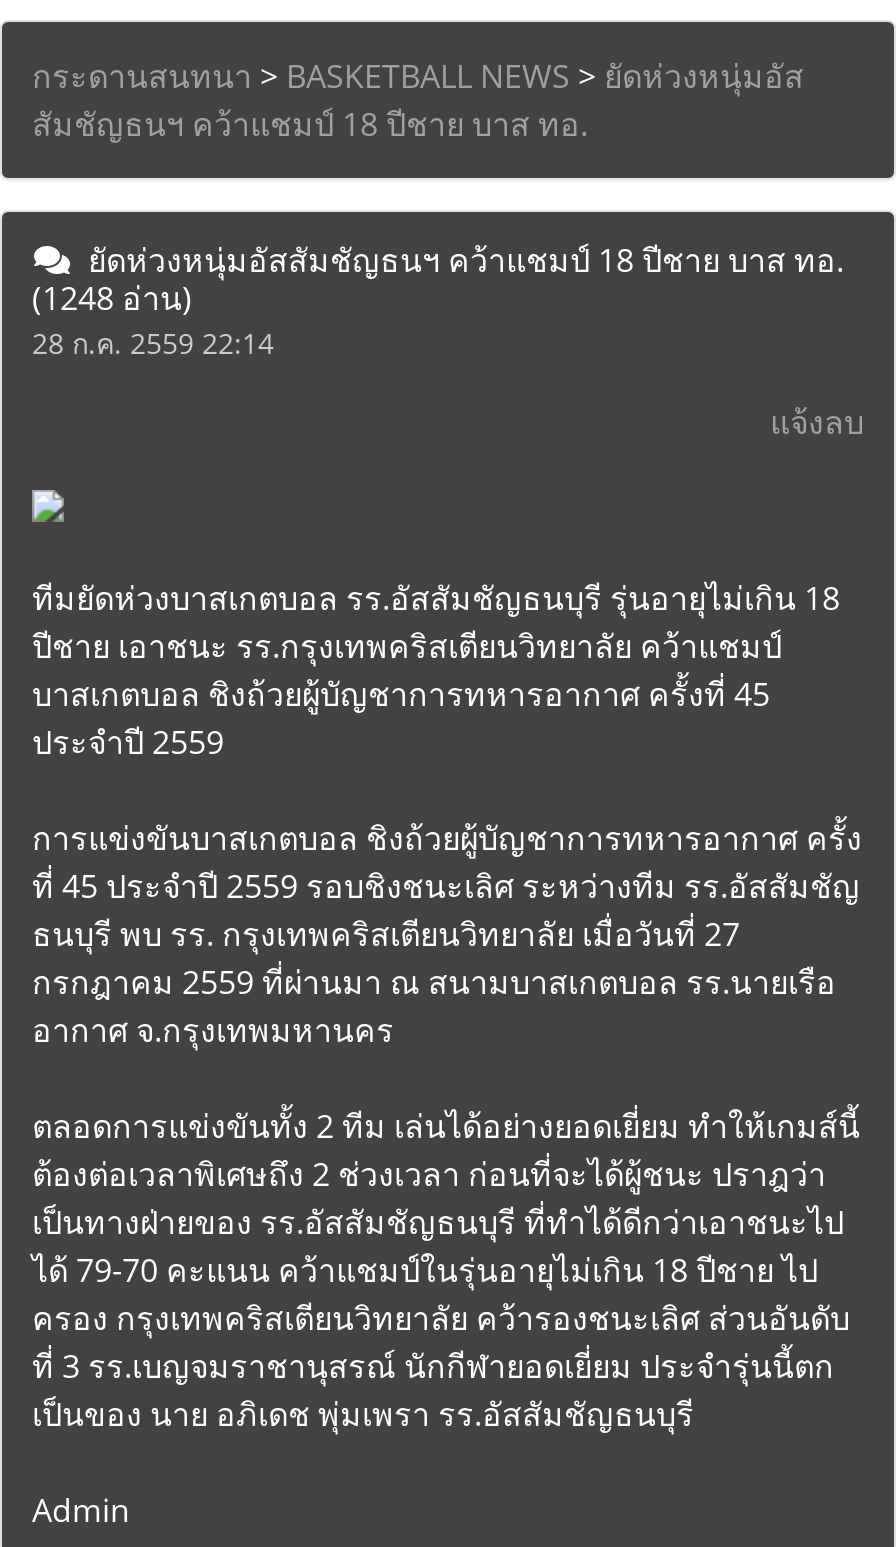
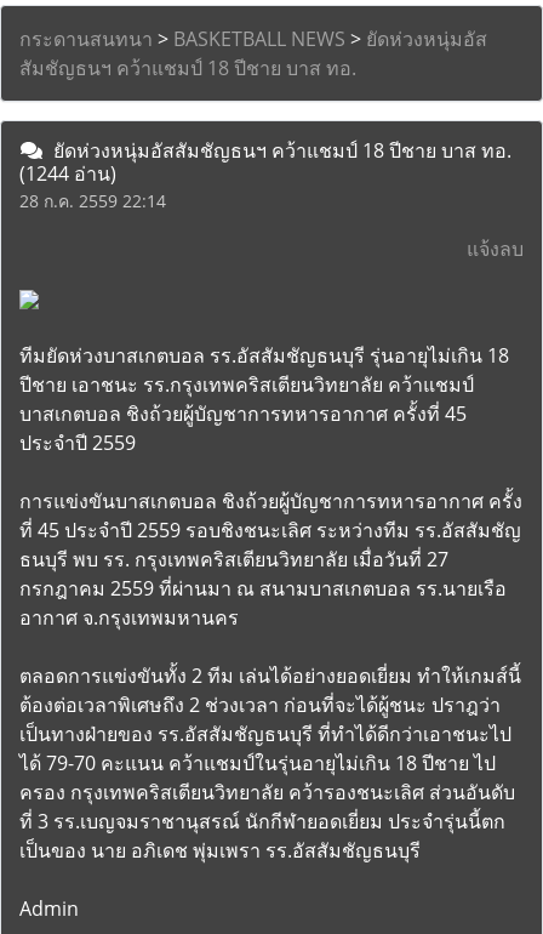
- (1248 อ่าน)
+ (1244 อ่าน)
